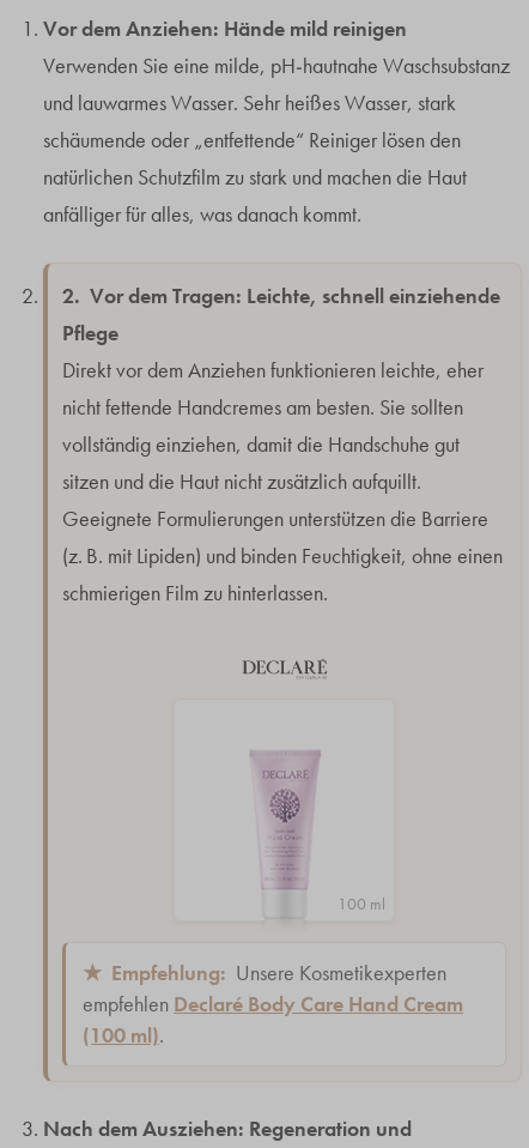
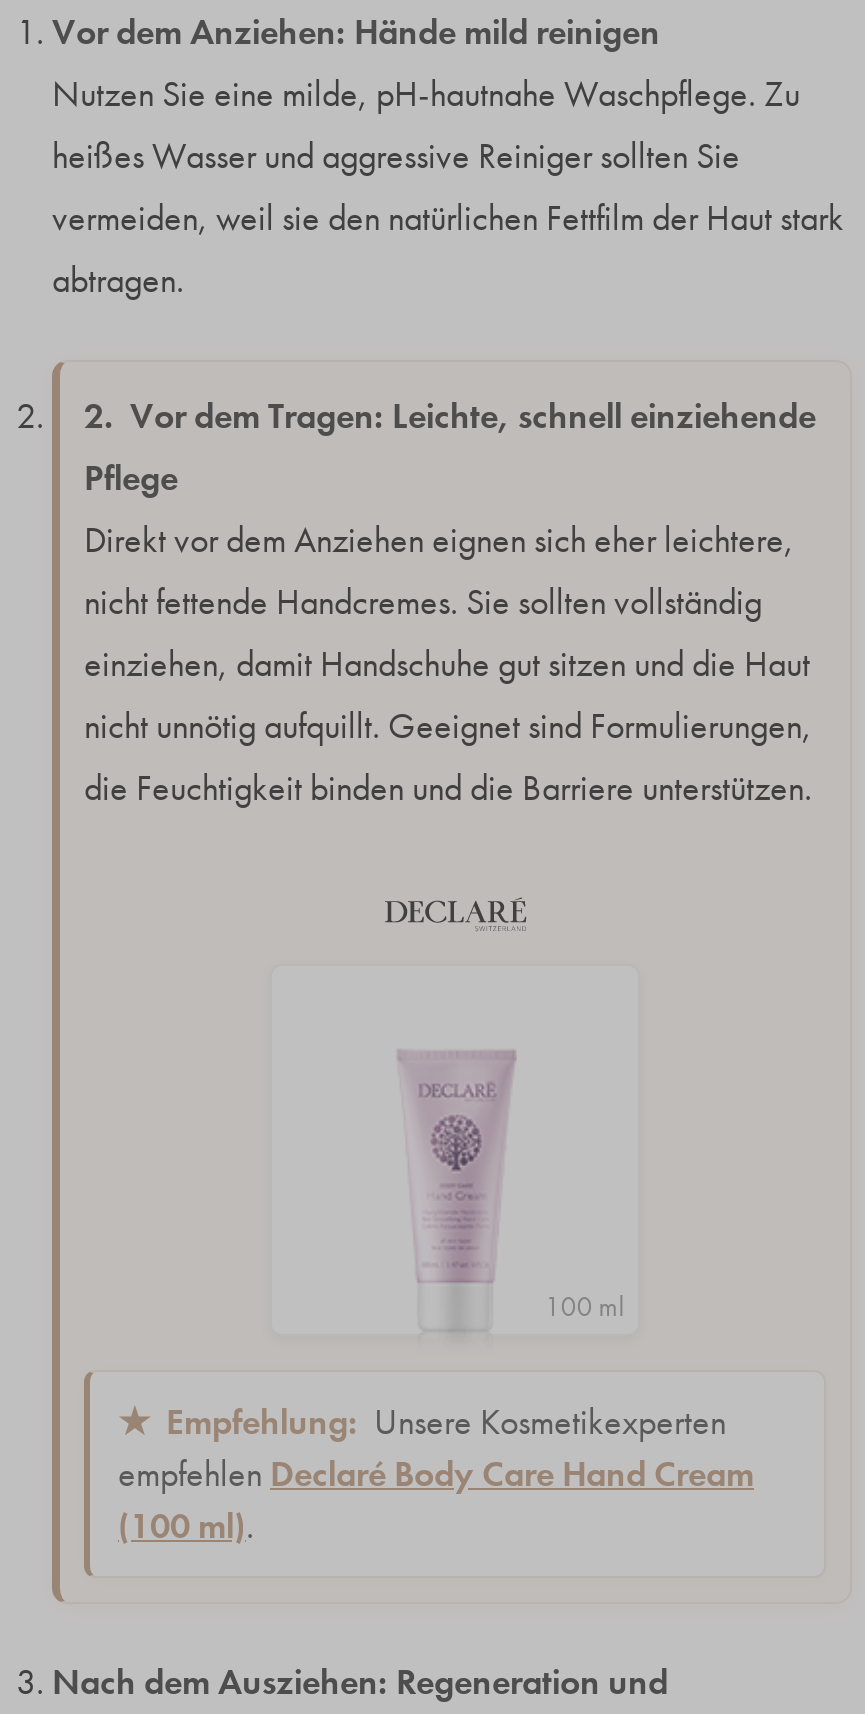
- Verwenden Sie eine milde, pH-hautnahe Waschsubstanz
- und lauwarmes Wasser. Sehr heißes Wasser, stark
- schäumende oder „entfettende“ Reiniger lösen den
- natürlichen Schutzfilm zu stark und machen die Haut
- anfälliger für alles, was danach kommt.
+ Nutzen Sie eine milde, pH-hautnahe Waschpflege. Zu
+ heißes Wasser und aggressive Reiniger sollten Sie
+ vermeiden, weil sie den natürlichen Fettfilm der Haut stark
+ abtragen.

- Direkt vor dem Anziehen funktionieren leichte, eher
- nicht fettende Handcremes am besten. Sie sollten
- vollständig einziehen, damit die Handschuhe gut
- sitzen und die Haut nicht zusätzlich aufquillt.
- Geeignete Formulierungen unterstützen die Barriere
- (z. B. mit Lipiden) und binden Feuchtigkeit, ohne einen
- schmierigen Film zu hinterlassen.
+ Direkt vor dem Anziehen eignen sich eher leichtere,
+ nicht fettende Handcremes. Sie sollten vollständig
+ einziehen, damit Handschuhe gut sitzen und die Haut
+ nicht unnötig aufquillt. Geeignet sind Formulierungen,
+ die Feuchtigkeit binden und die Barriere unterstützen.
